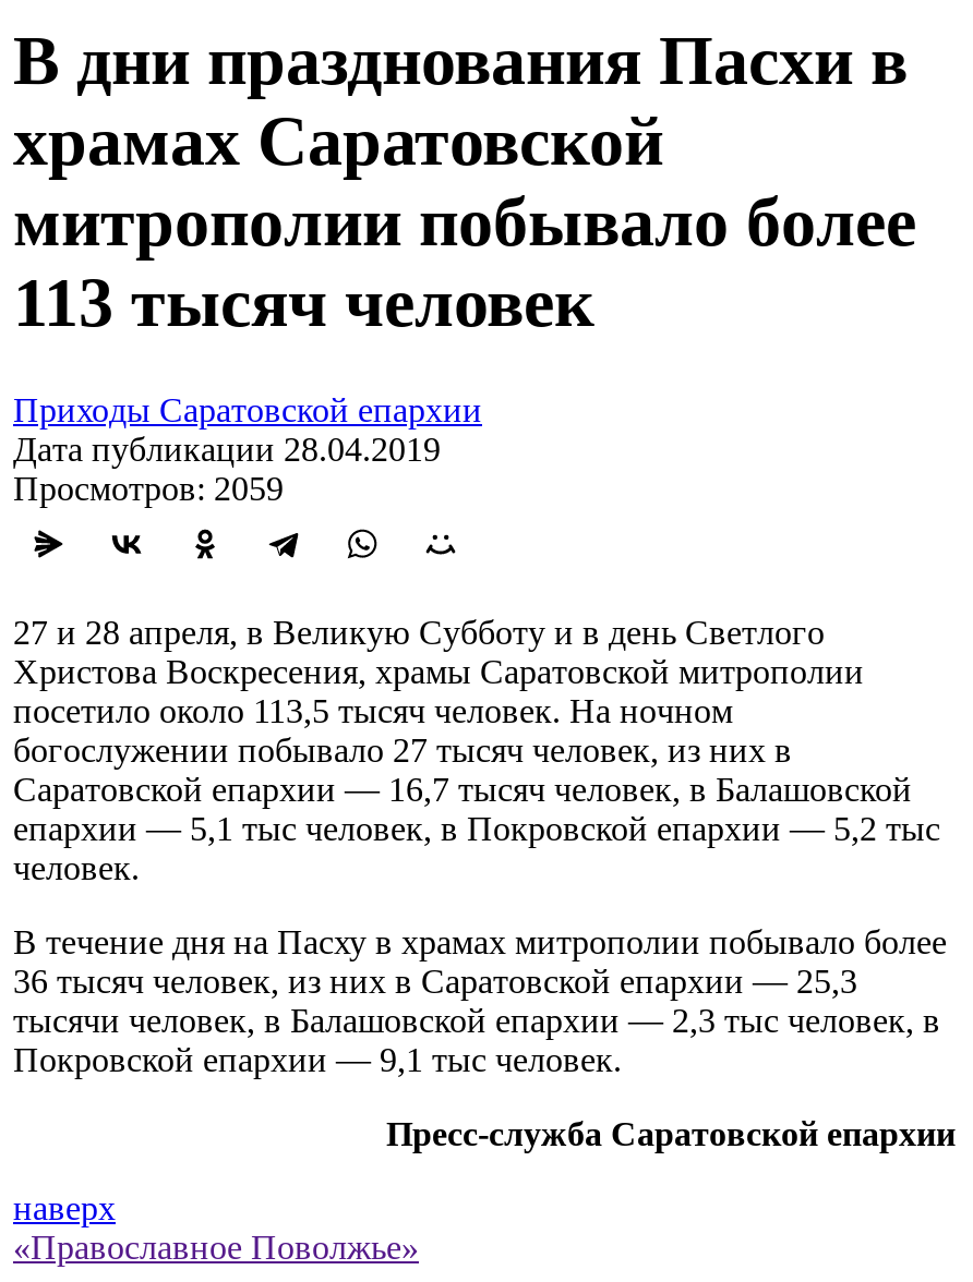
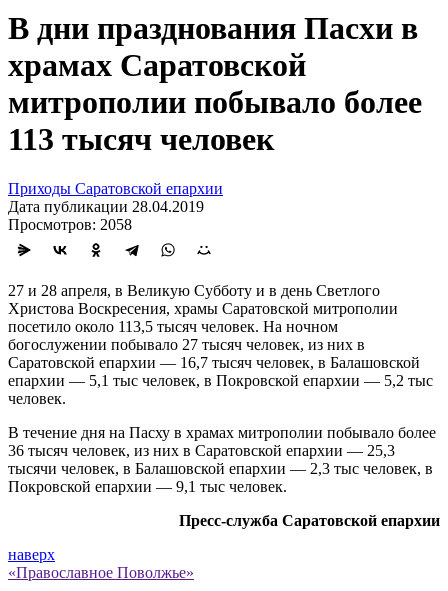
- Просмотров: 2059
+ Просмотров: 2058
